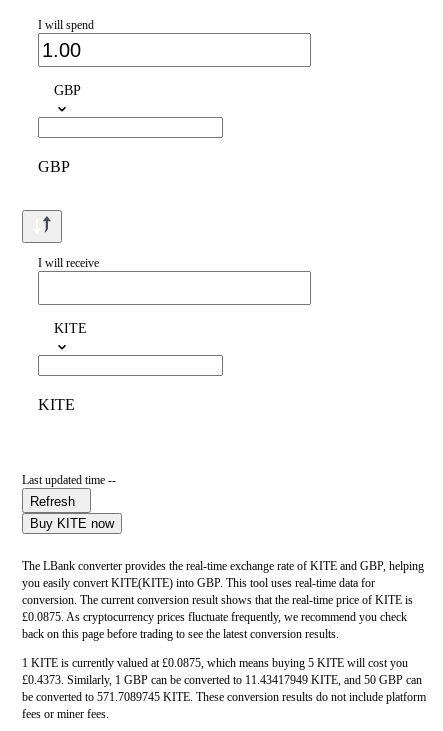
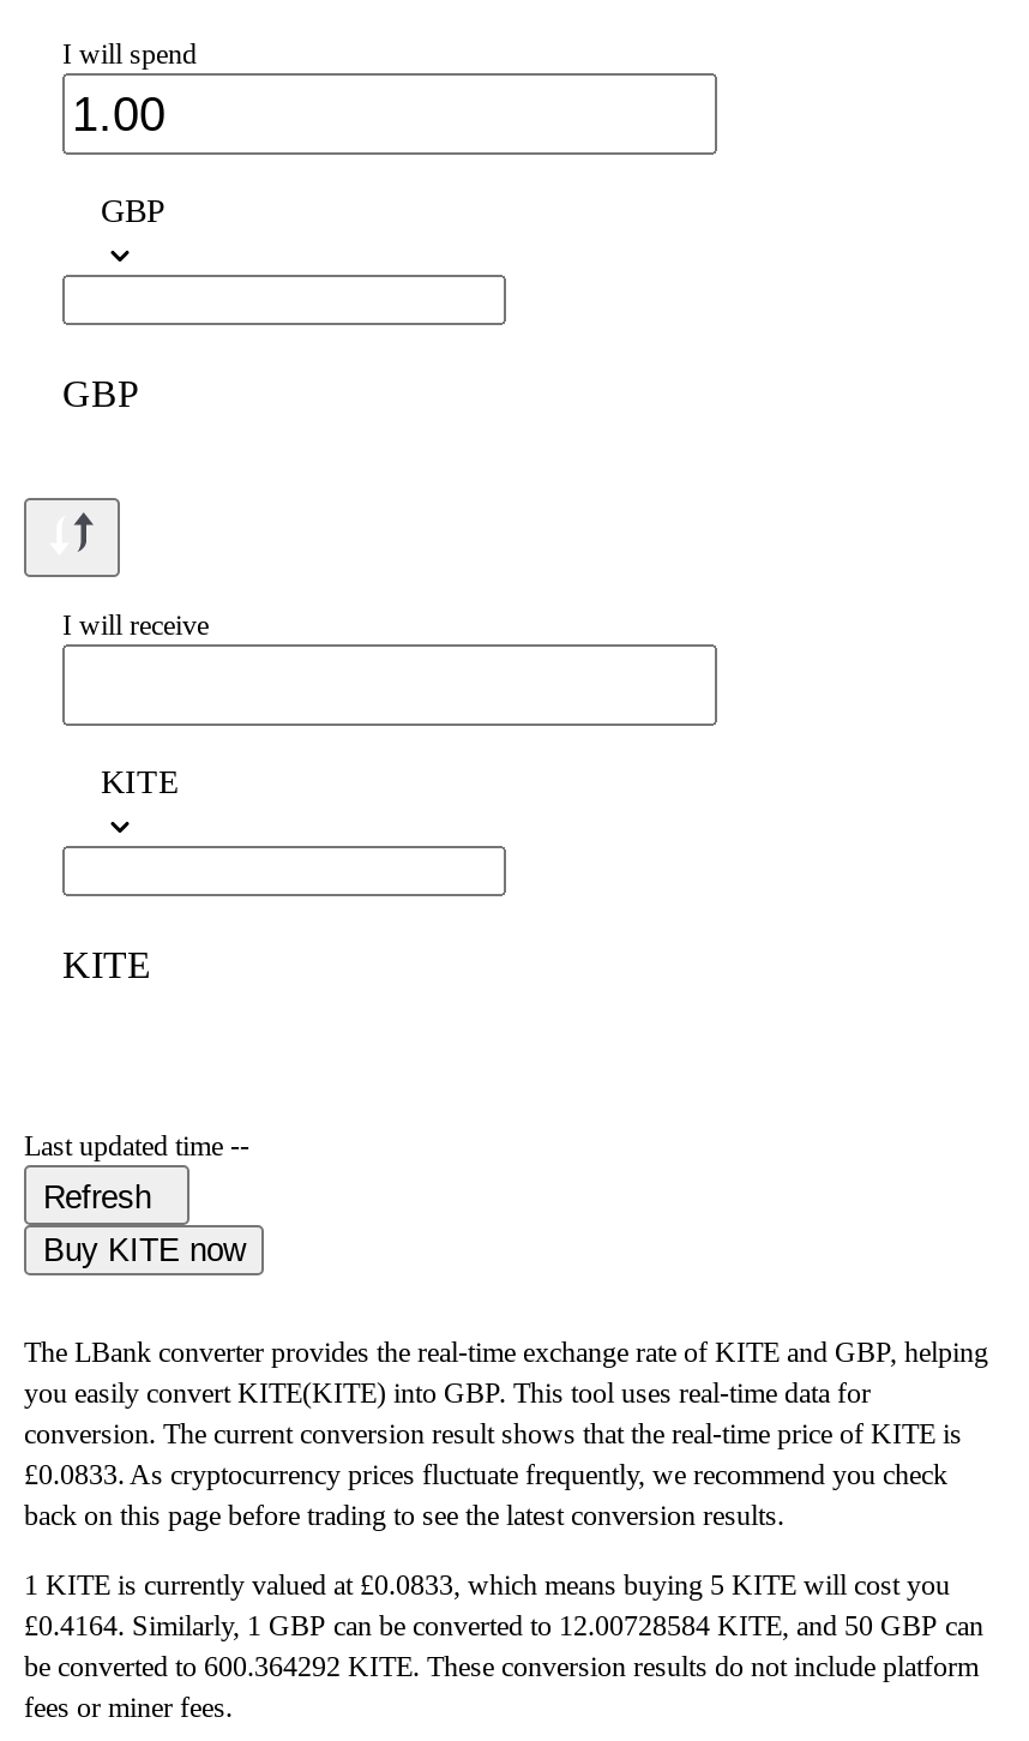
- £0.0875. As cryptocurrency prices fluctuate frequently, we recommend you check
+ £0.0833. As cryptocurrency prices fluctuate frequently, we recommend you check

- 1 KITE is currently valued at £0.0875, which means buying 5 KITE will cost you
+ 1 KITE is currently valued at £0.0833, which means buying 5 KITE will cost you

- £0.4373. Similarly, 1 GBP can be converted to 11.43417949 KITE, and 50 GBP can
+ £0.4164. Similarly, 1 GBP can be converted to 12.00728584 KITE, and 50 GBP can

- be converted to 571.7089745 KITE. These conversion results do not include platform
+ be converted to 600.364292 KITE. These conversion results do not include platform
